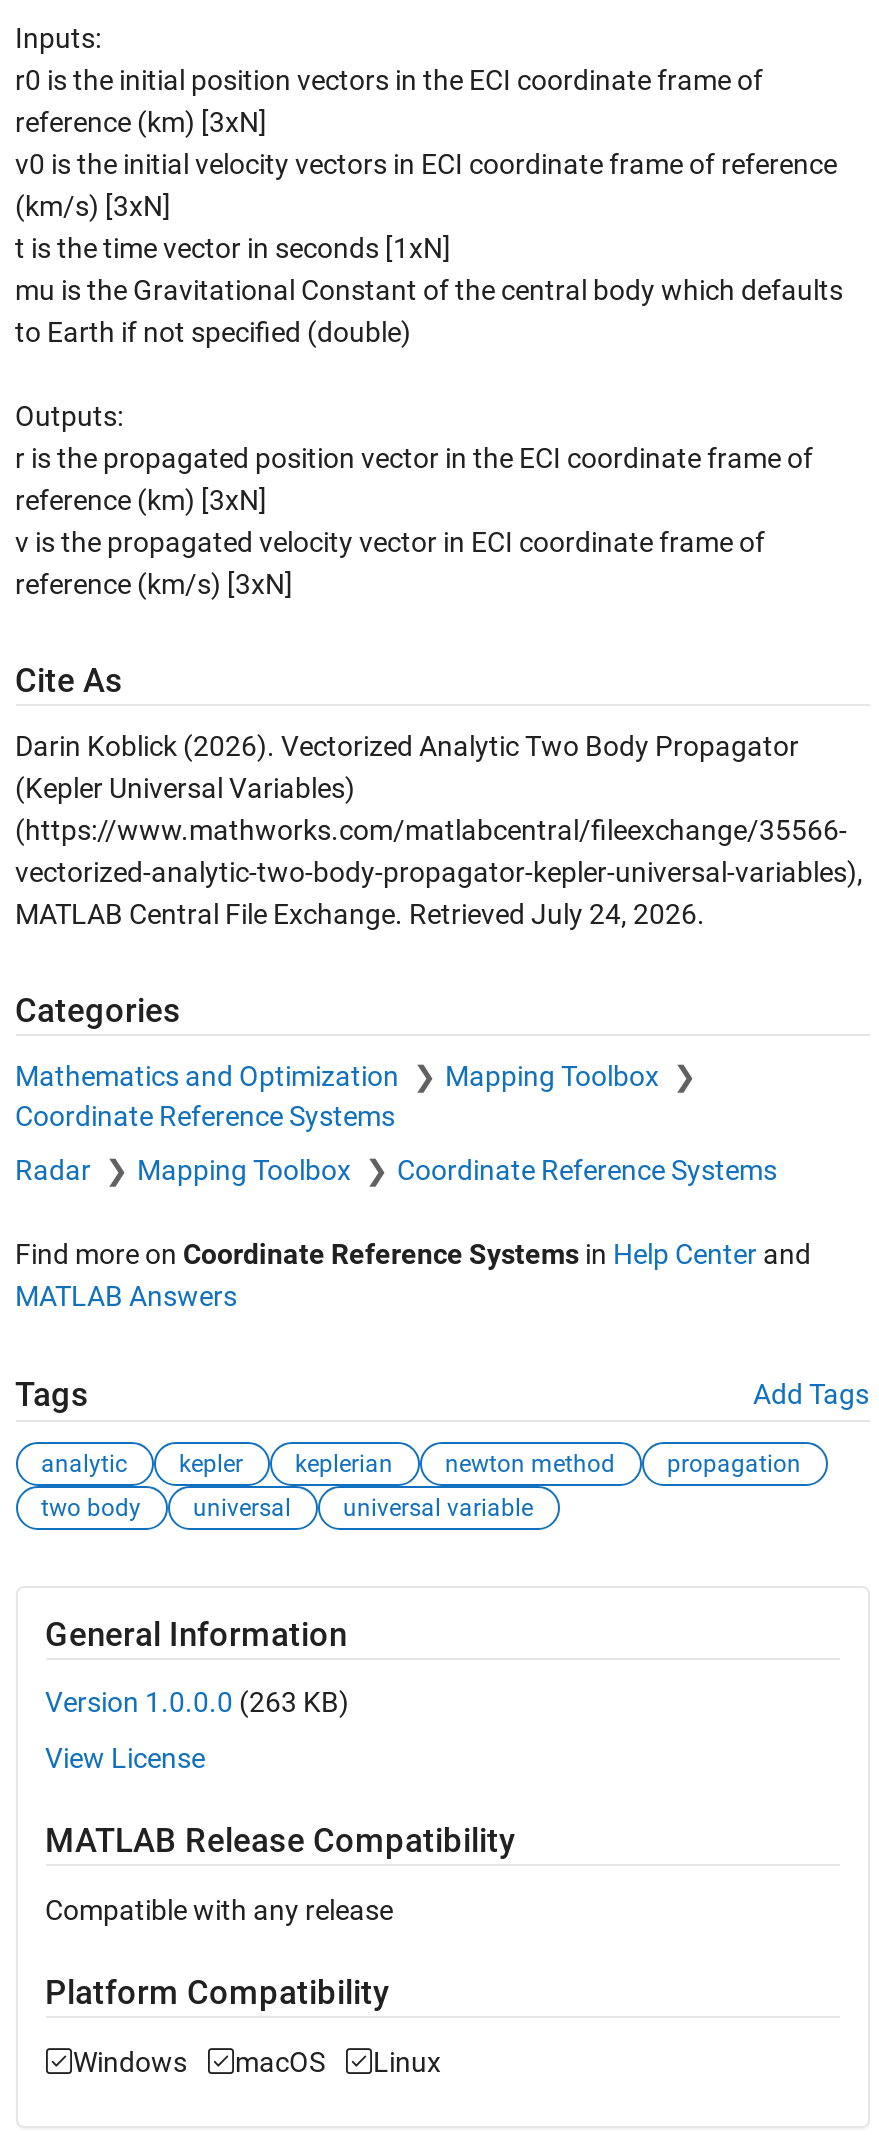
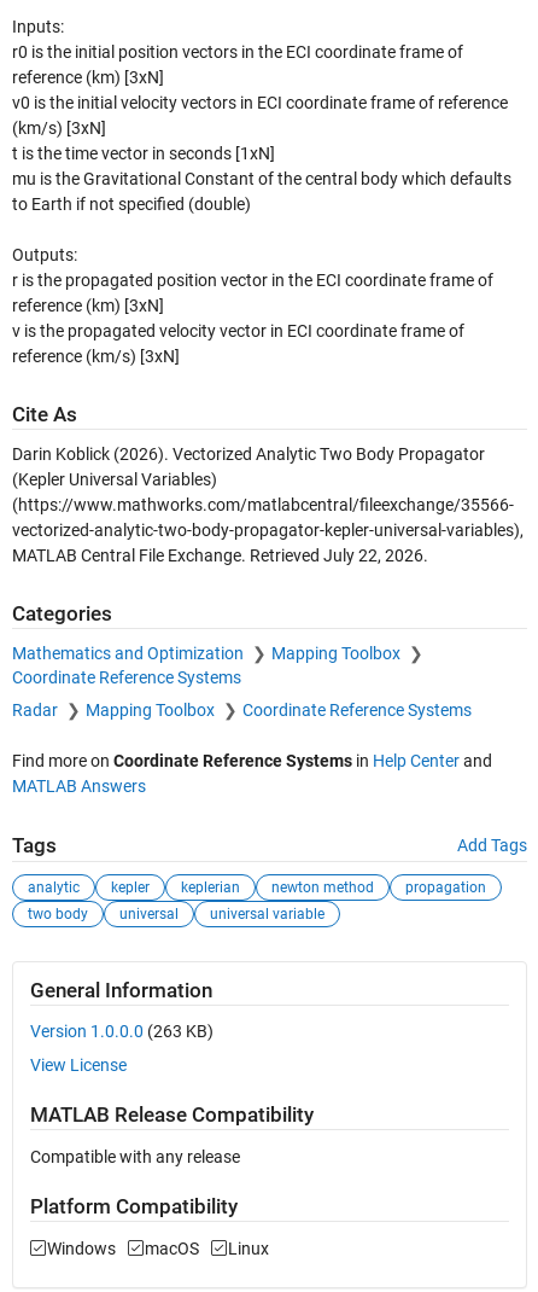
- MATLAB Central File Exchange. Retrieved July 24, 2026.
+ MATLAB Central File Exchange. Retrieved July 22, 2026.
